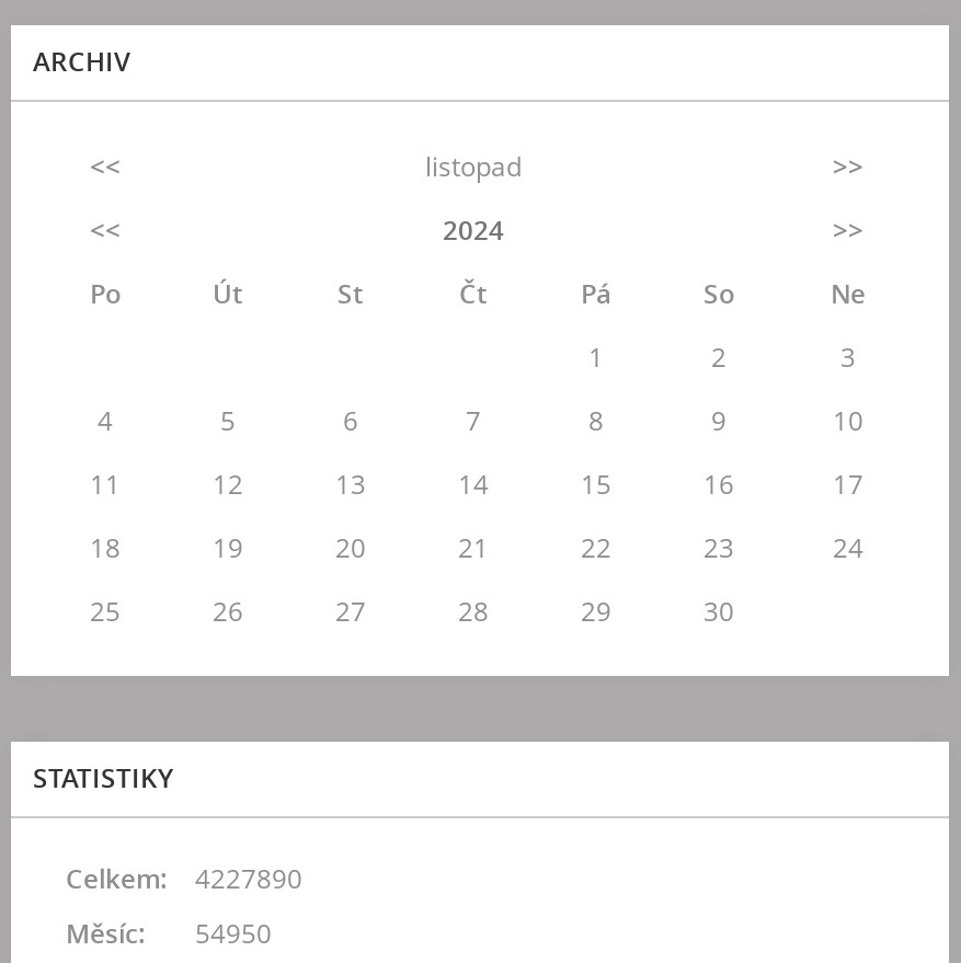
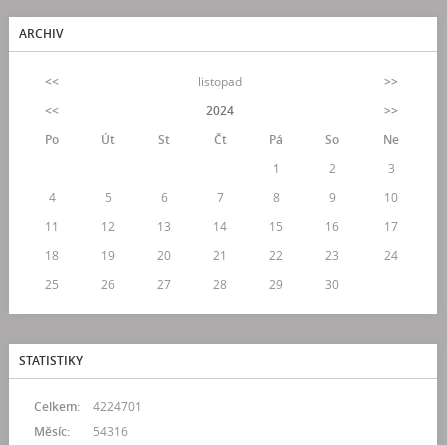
- Celkem: 4227890
+ Celkem: 4224701

- Měsíc: 54950
+ Měsíc: 54316
